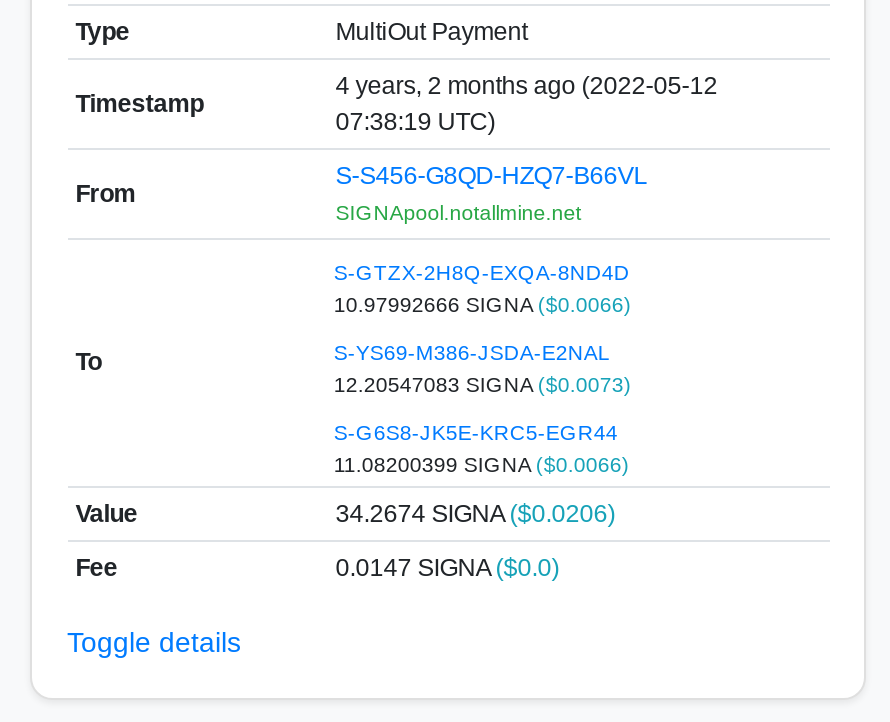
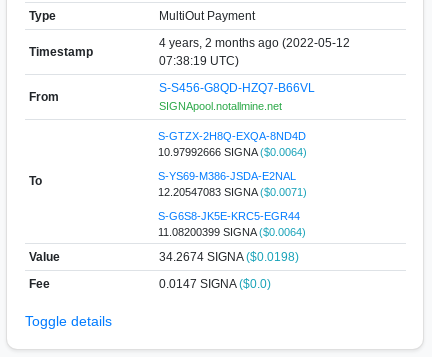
- 10.97992666 SIGNA ($0.0066)
+ 10.97992666 SIGNA ($0.0064)

- 12.20547083 SIGNA ($0.0073)
+ 12.20547083 SIGNA ($0.0071)

- 11.08200399 SIGNA ($0.0066)
+ 11.08200399 SIGNA ($0.0064)

- 34.2674 SIGNA ($0.0206)
+ 34.2674 SIGNA ($0.0198)
